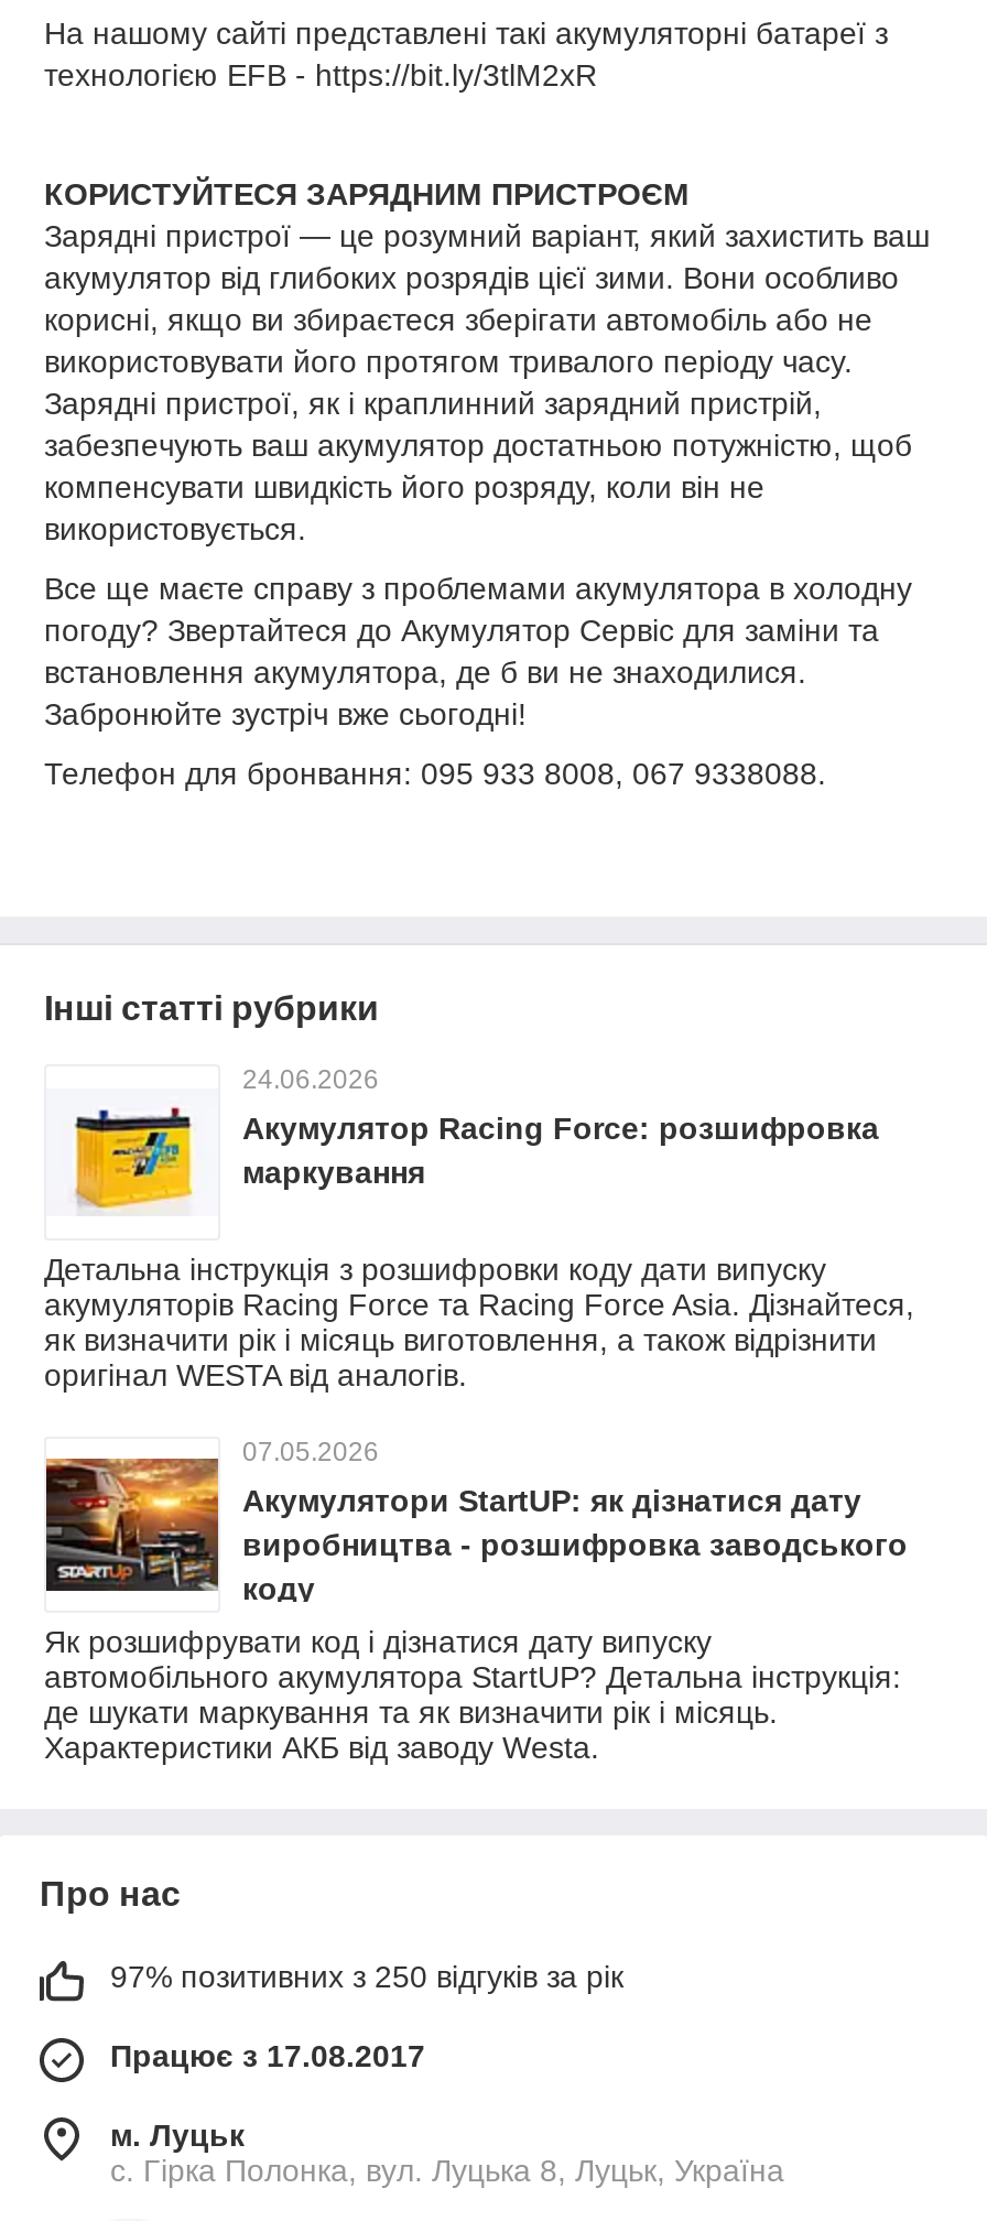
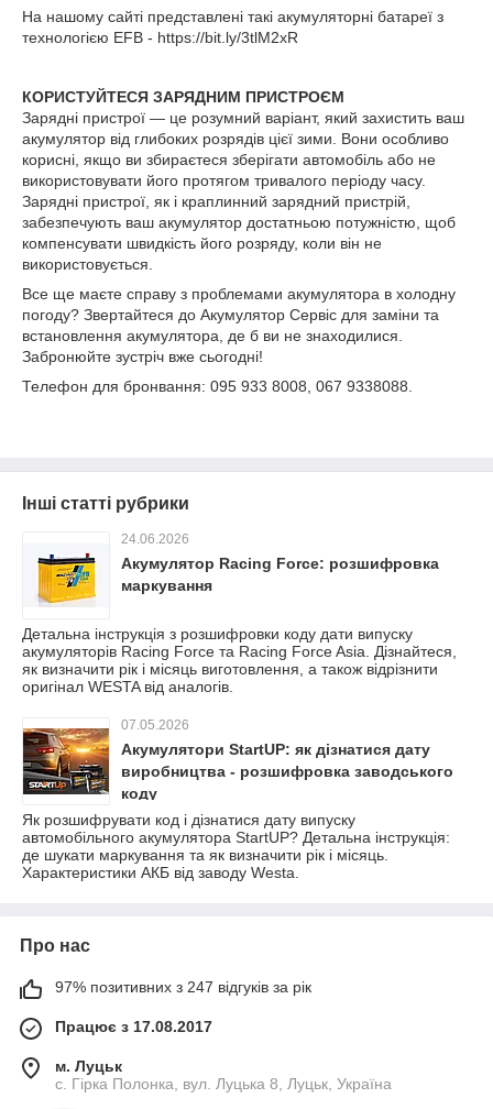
- 97% позитивних з 250 відгуків за рік
+ 97% позитивних з 247 відгуків за рік
